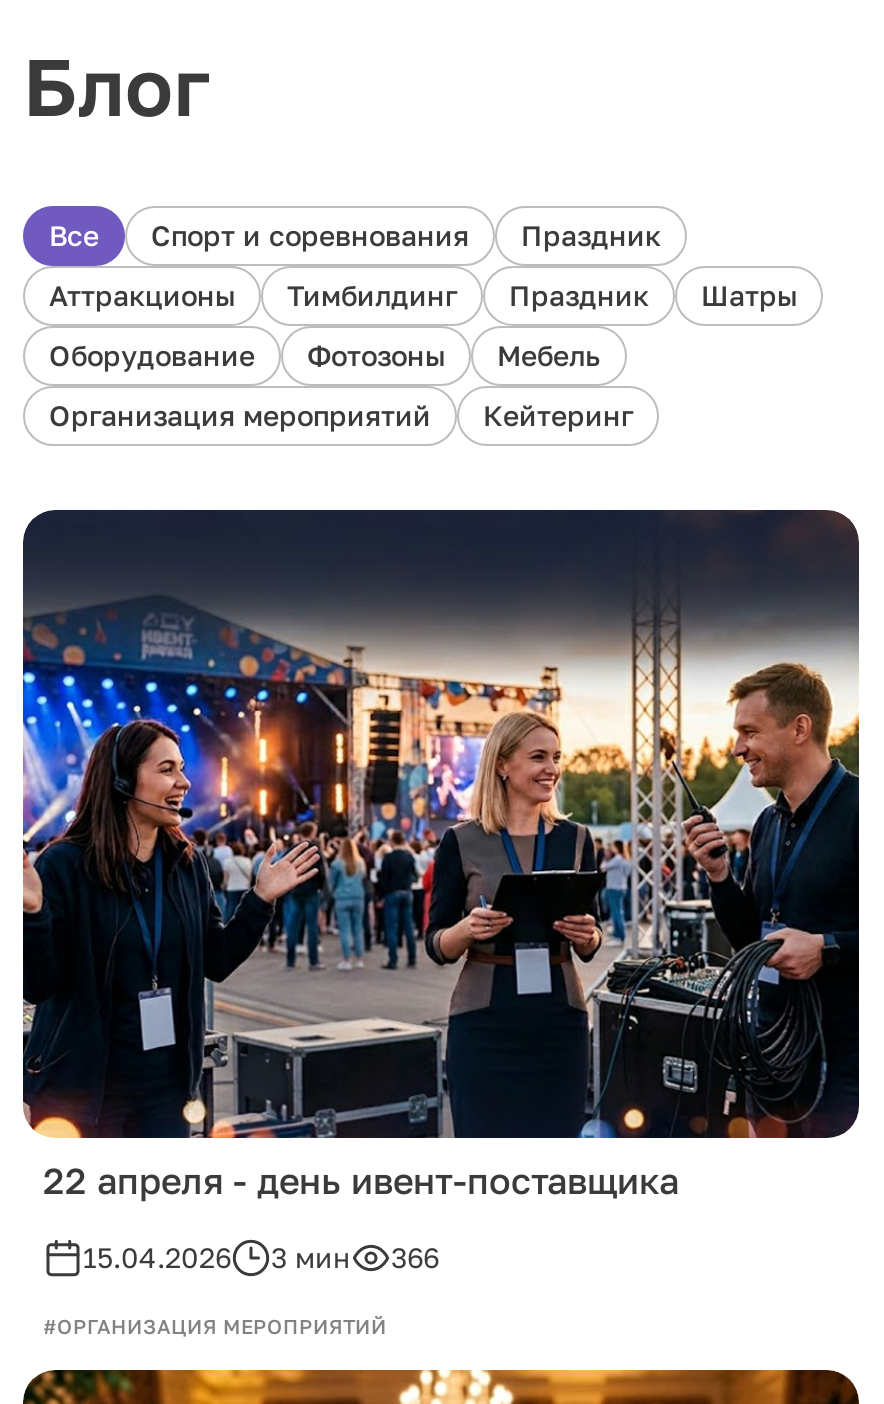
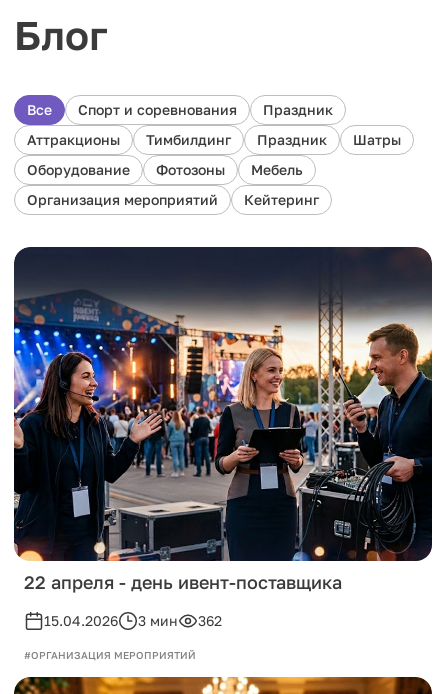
- 15.04.2026 3 мин 366
+ 15.04.2026 3 мин 362
